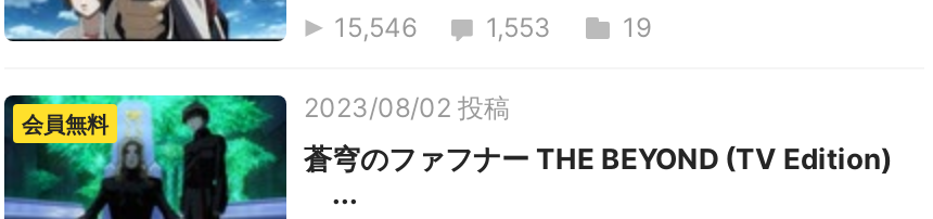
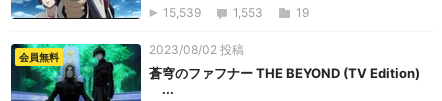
- 15,546
+ 15,539
